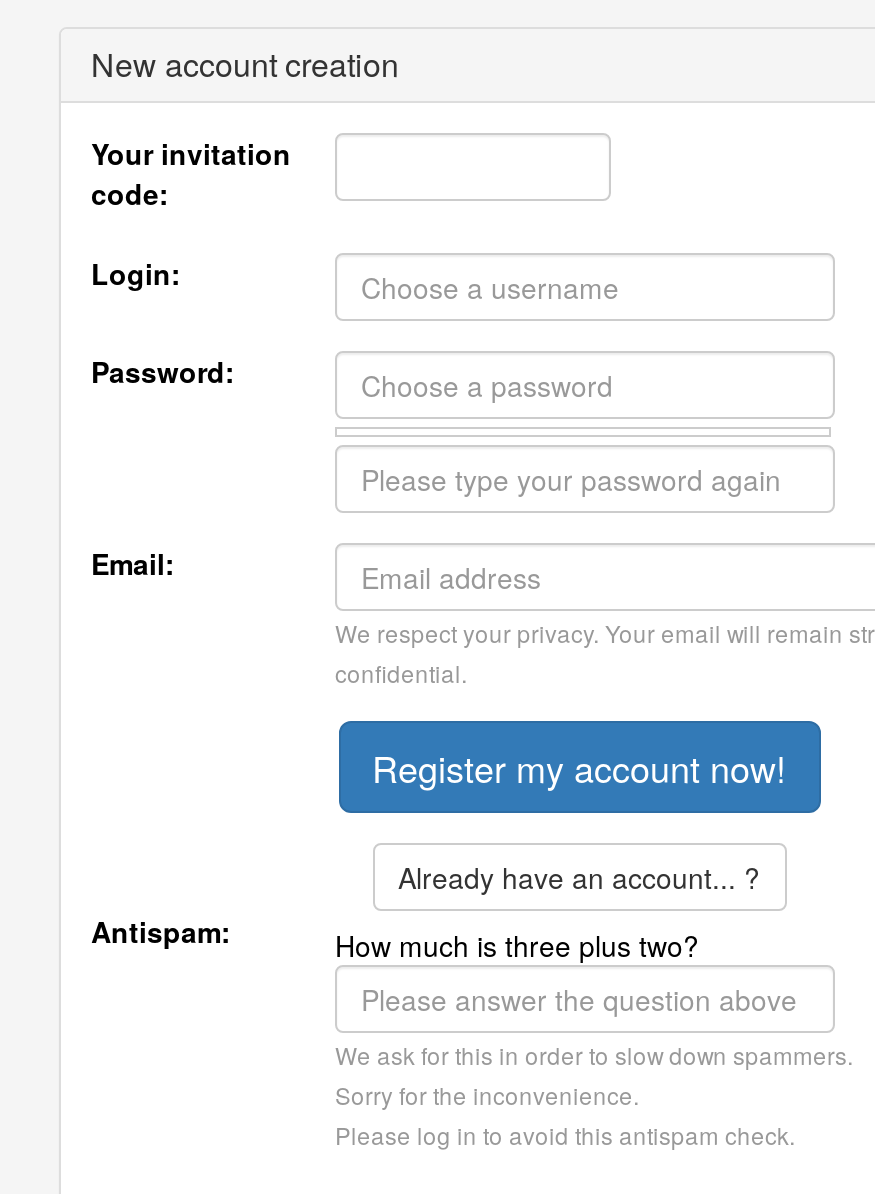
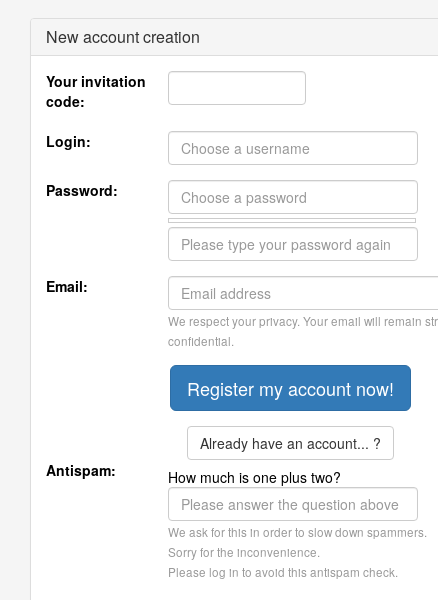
- How much is three plus two?
+ How much is one plus two?
